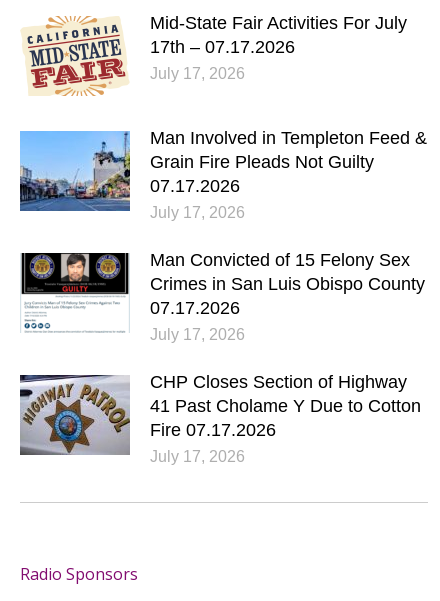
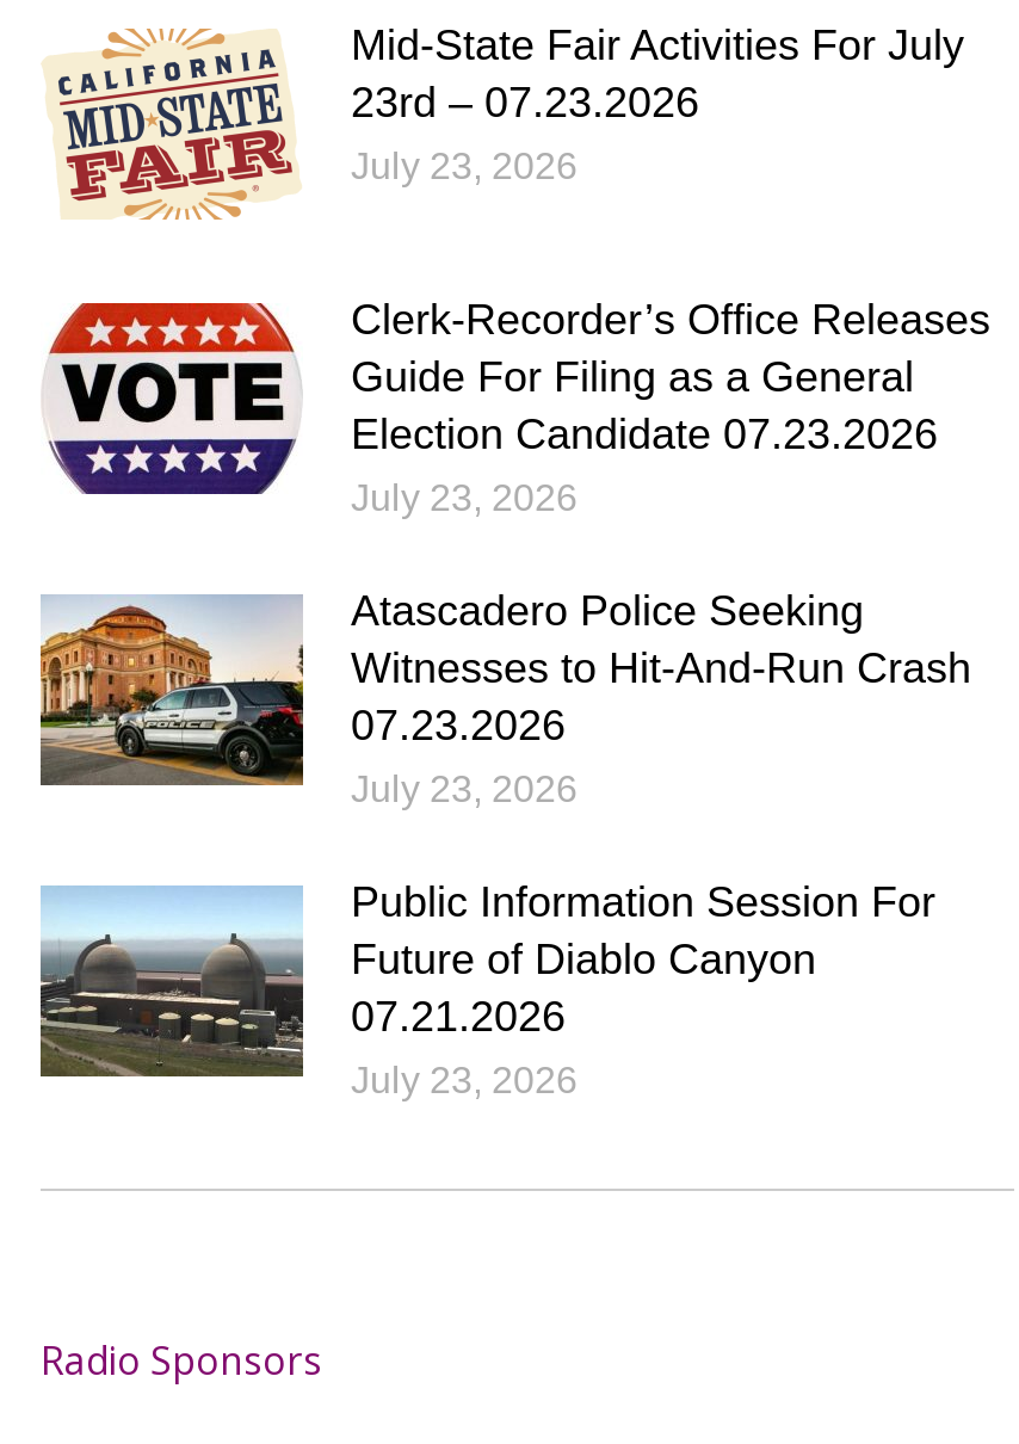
- 17th – 07.17.2026
- July 17, 2026
+ 23rd – 07.23.2026
+ July 23, 2026

- [image]
- Man Involved in Templeton Feed &
- Grain Fire Pleads Not Guilty
- 07.17.2026
- July 17, 2026
+ [image]
+ Clerk-Recorder’s Office Releases
+ Guide For Filing as a General
+ Election Candidate 07.23.2026
+ July 23, 2026

- [image]
- Man Convicted of 15 Felony Sex
- Crimes in San Luis Obispo County
- 07.17.2026
- July 17, 2026
+ [image]
+ Atascadero Police Seeking
+ Witnesses to Hit-And-Run Crash
+ 07.23.2026
+ July 23, 2026

- [image]
- CHP Closes Section of Highway
- 41 Past Cholame Y Due to Cotton
- Fire 07.17.2026
- July 17, 2026
+ [image]
+ Public Information Session For
+ Future of Diablo Canyon
+ 07.21.2026
+ July 23, 2026
